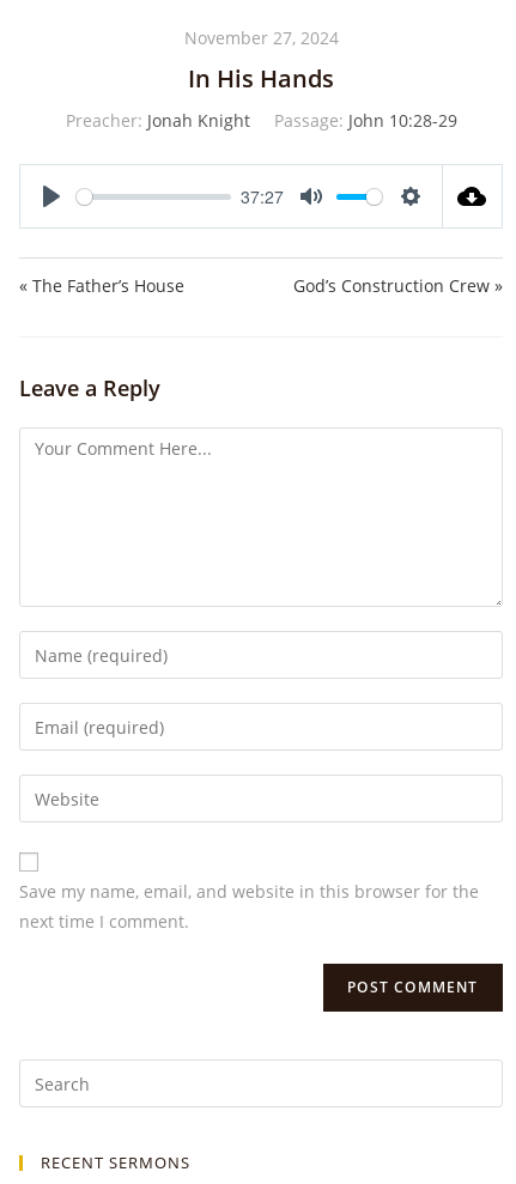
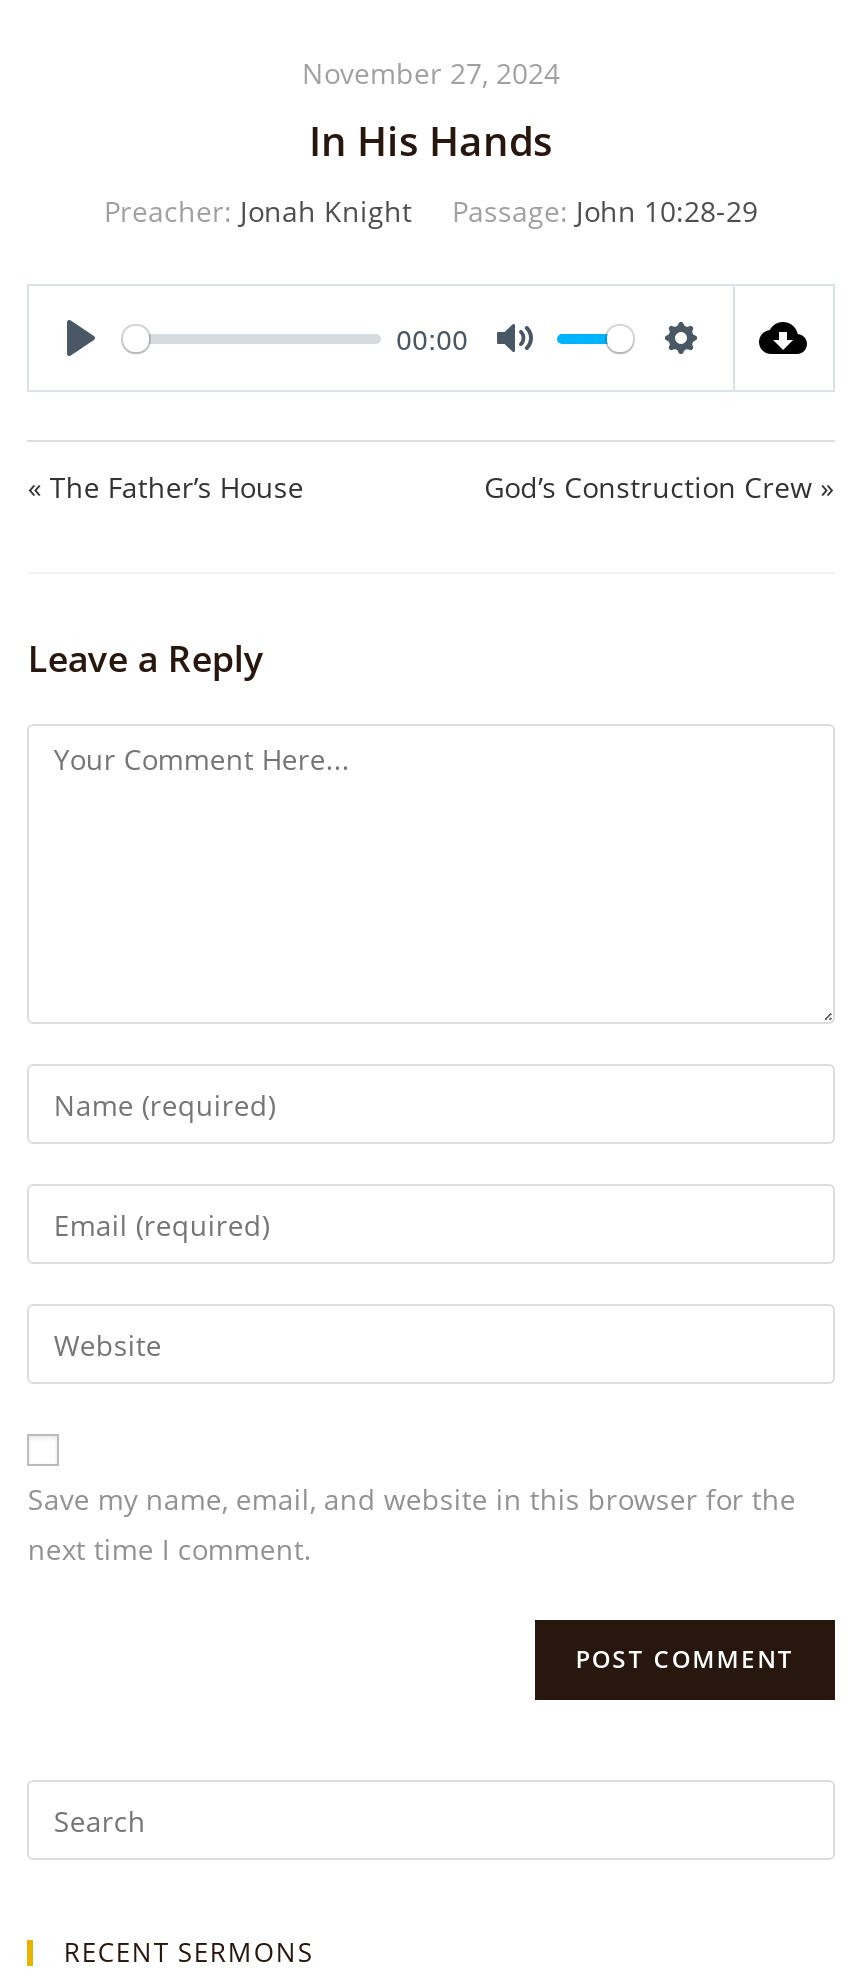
- 37:27
+ 00:00
